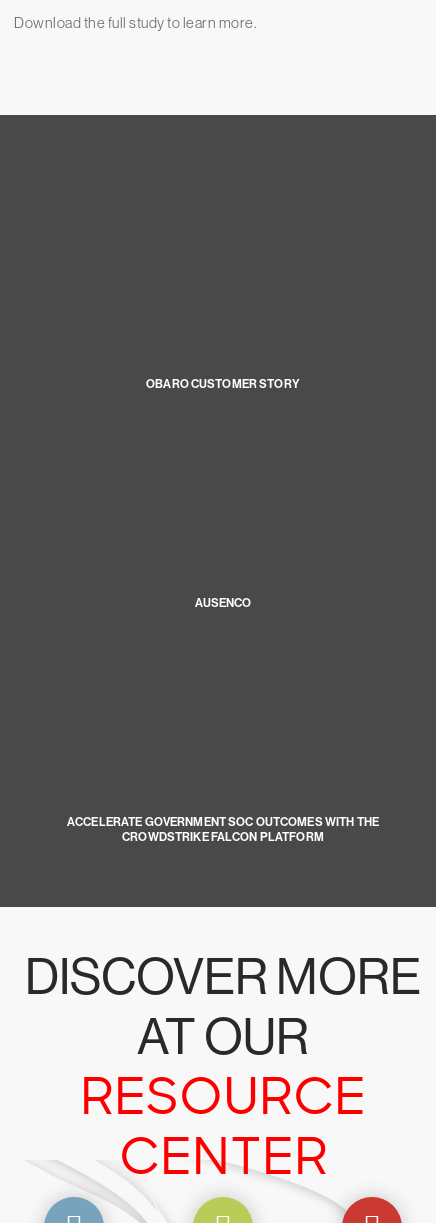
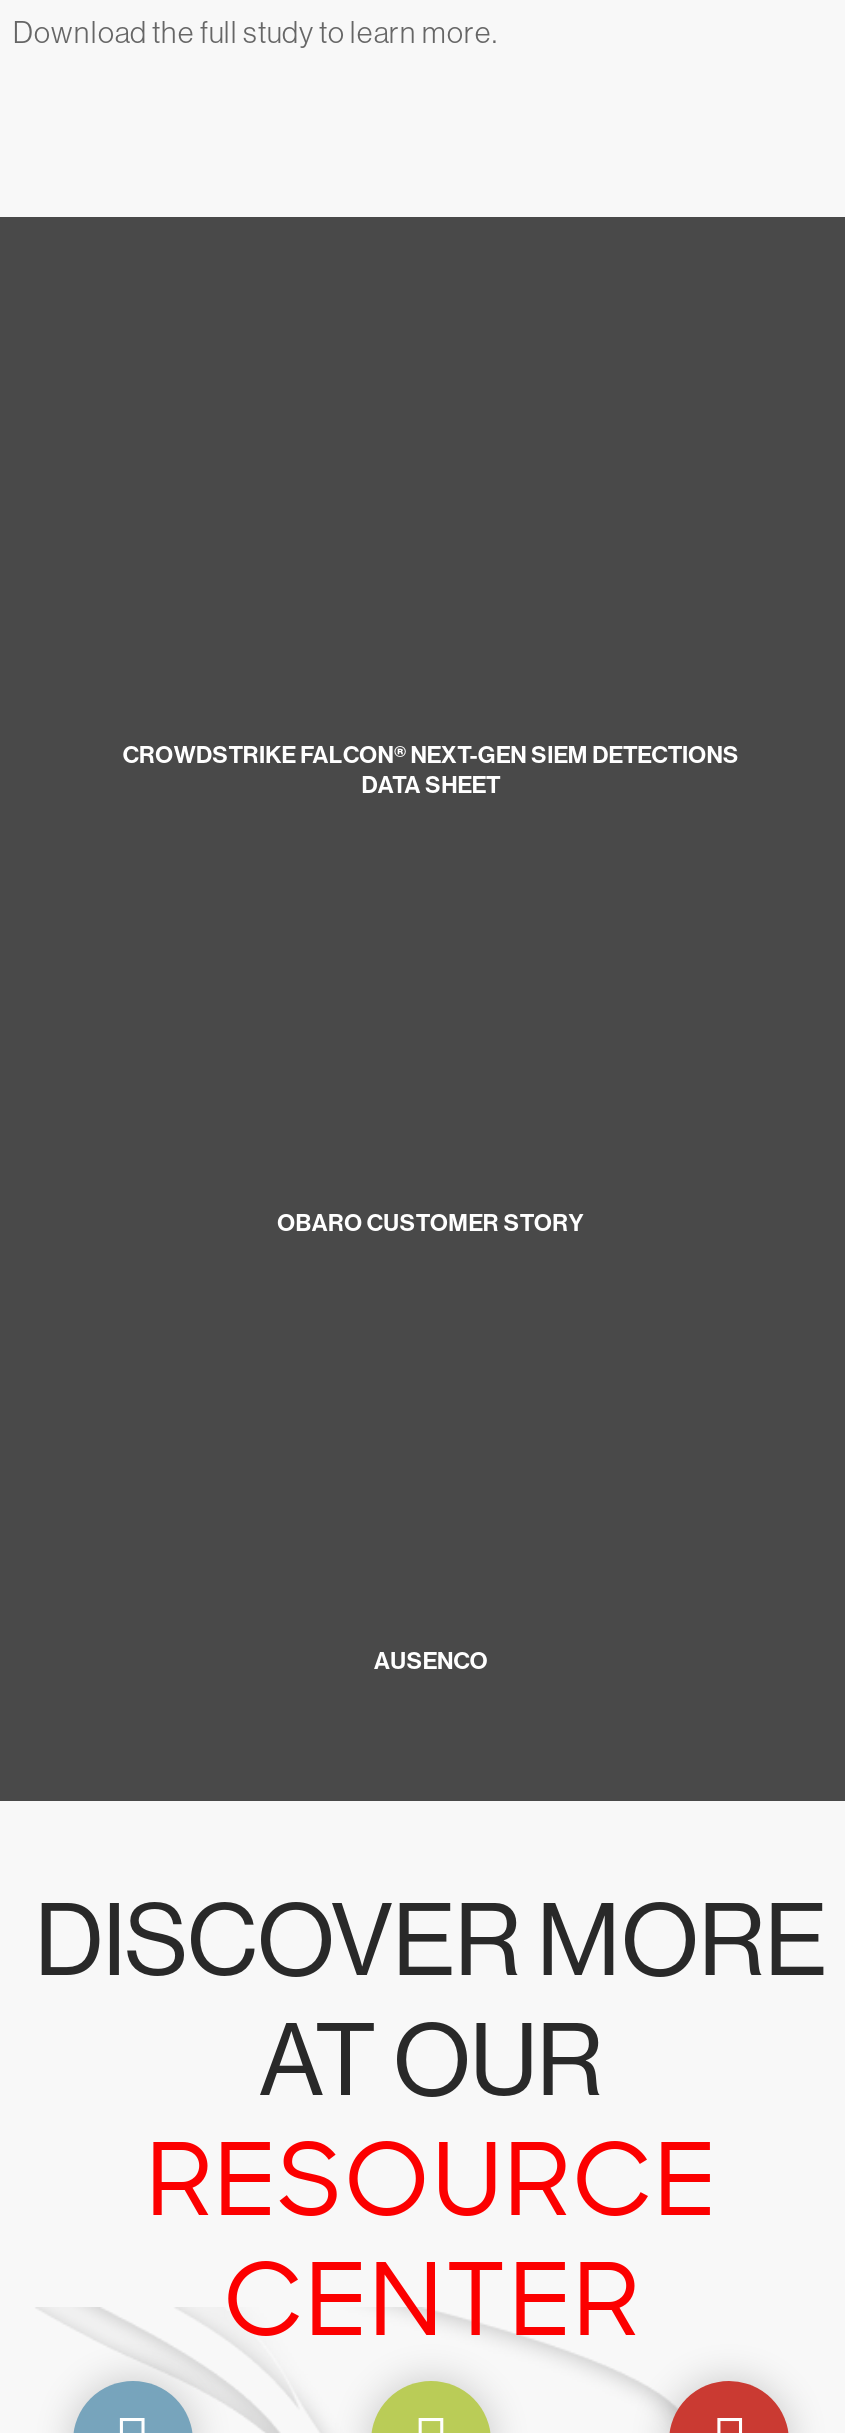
+ CROWDSTRIKE FALCON® NEXT-GEN SIEM DETECTIONS
+ DATA SHEET

moved down: OBARO CUSTOMER STORY | AUSENCO

- ACCELERATE GOVERNMENT SOC OUTCOMES WITH THE
- CROWDSTRIKE FALCON PLATFORM
